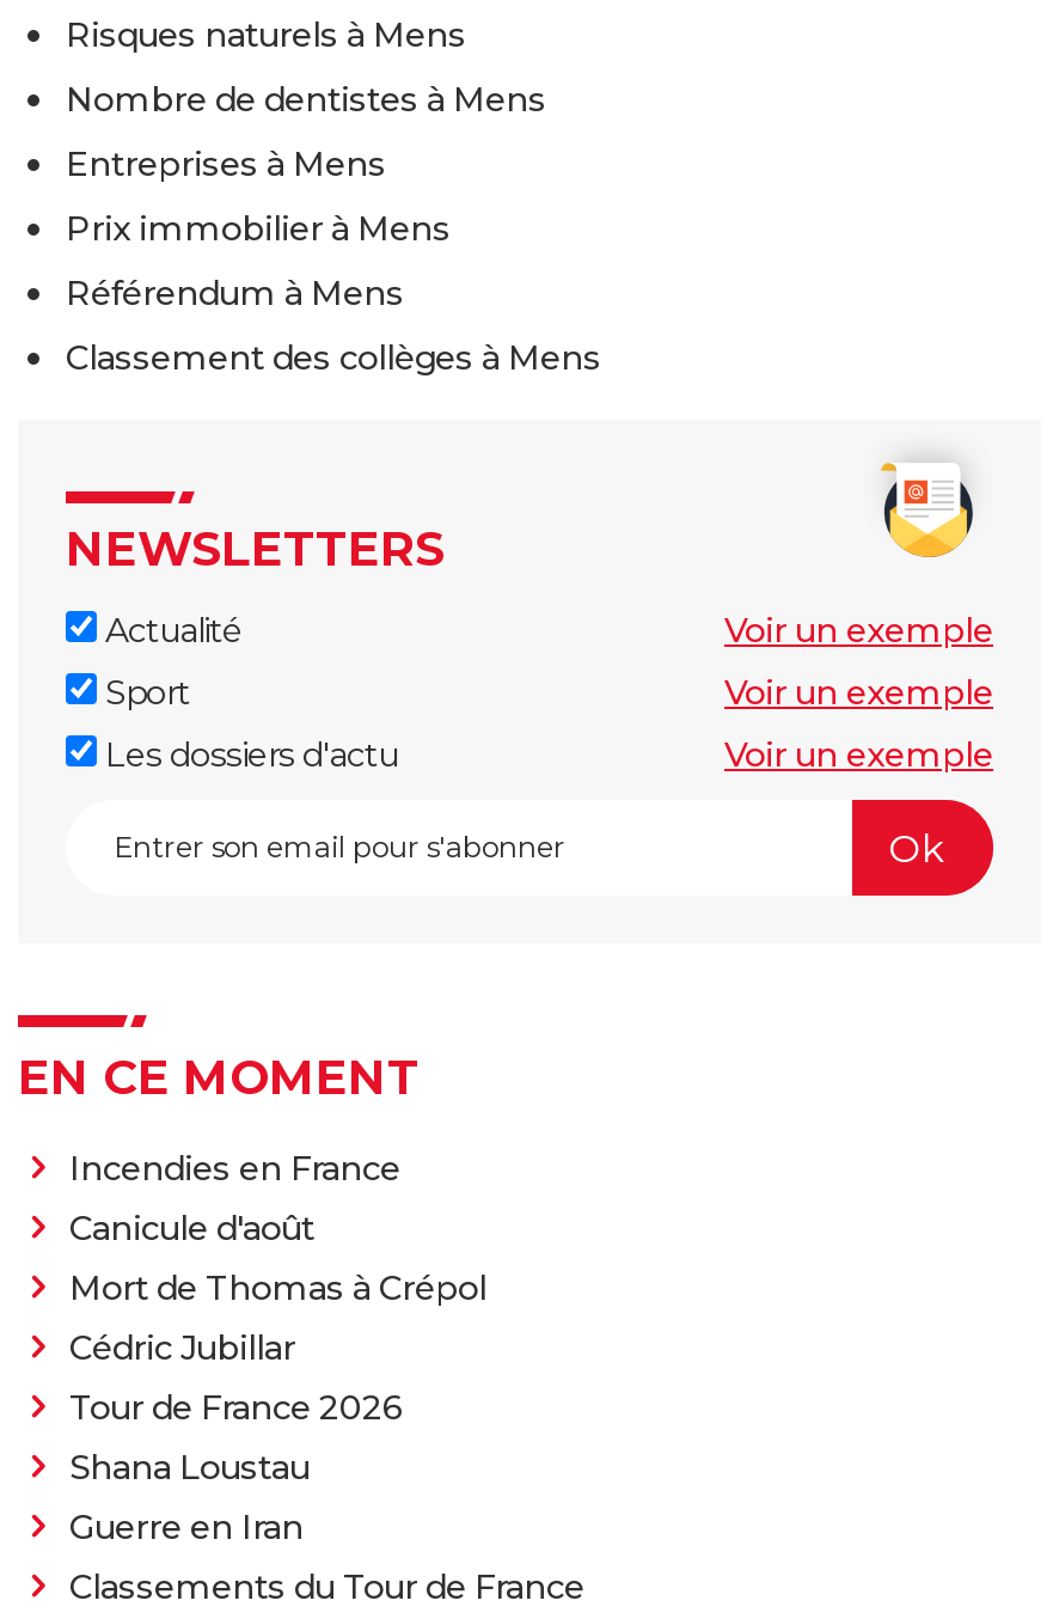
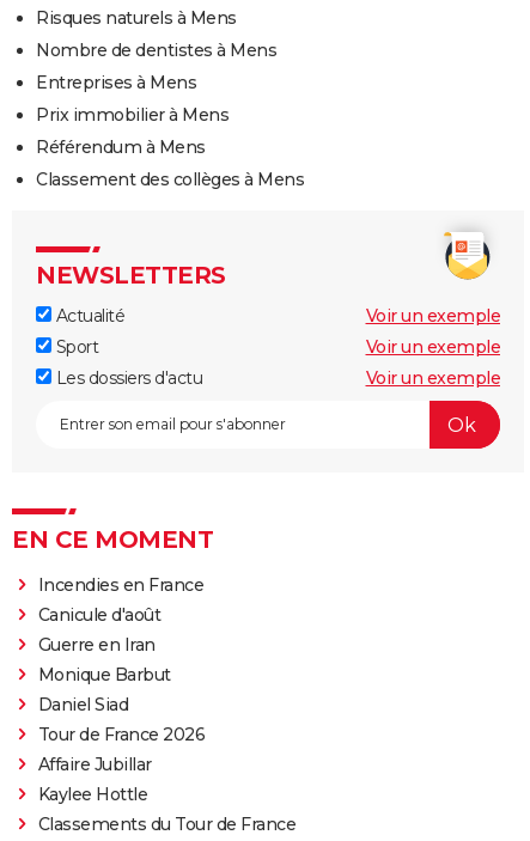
- Mort de Thomas à Crépol
- Cédric Jubillar
- Shana Loustau

moved down: Tour de France 2026

moved up: Guerre en Iran

+ Monique Barbut
+ Daniel Siad
+ Affaire Jubillar
+ Kaylee Hottle
